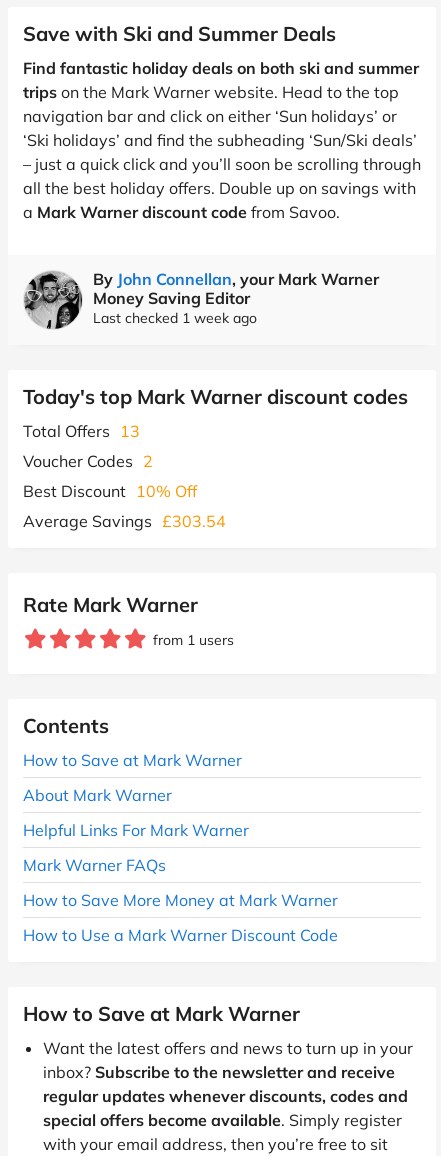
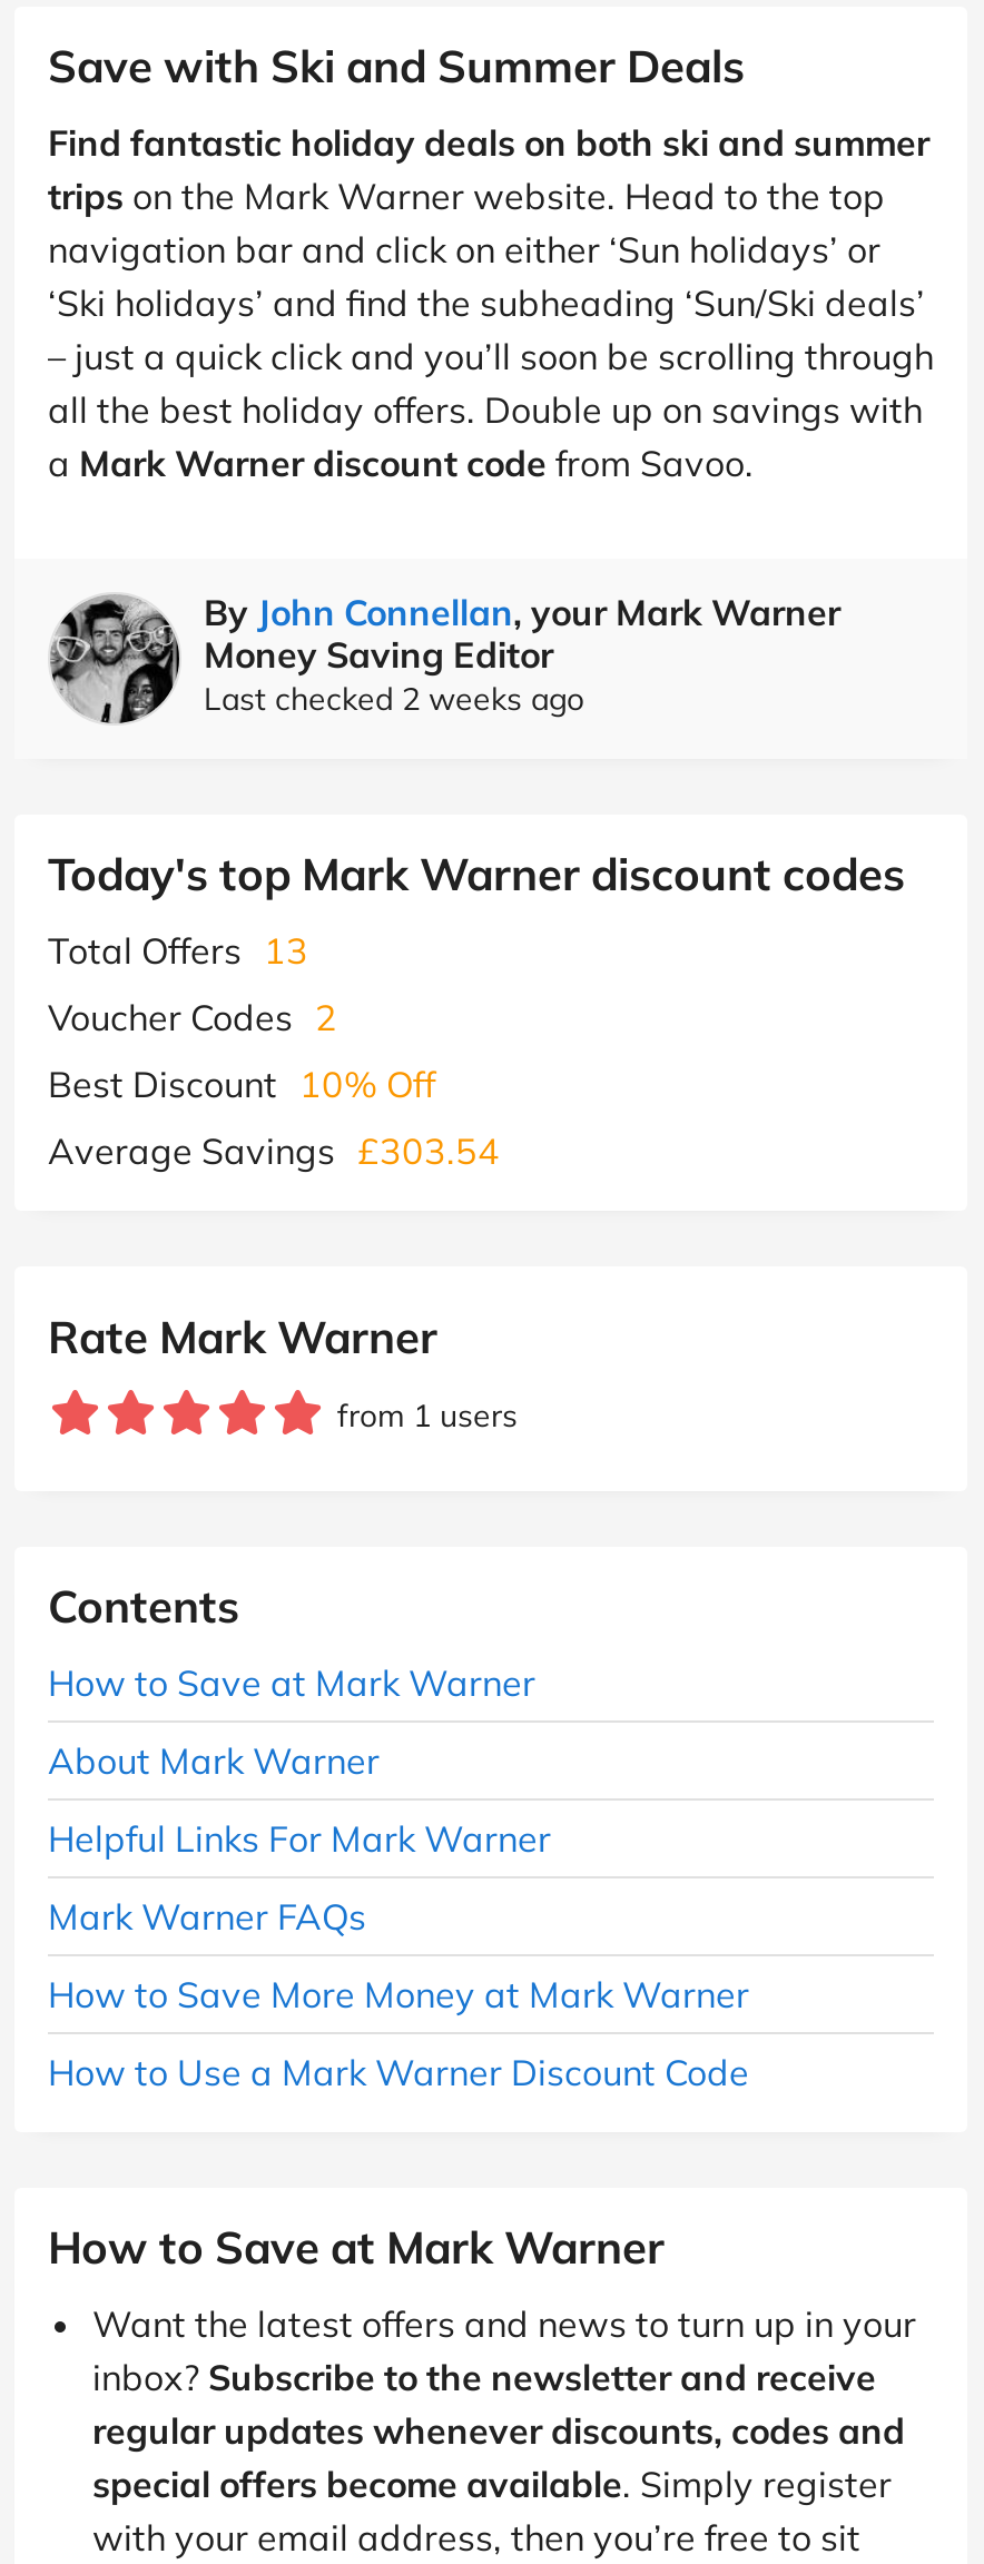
- Last checked 1 week ago
+ Last checked 2 weeks ago
